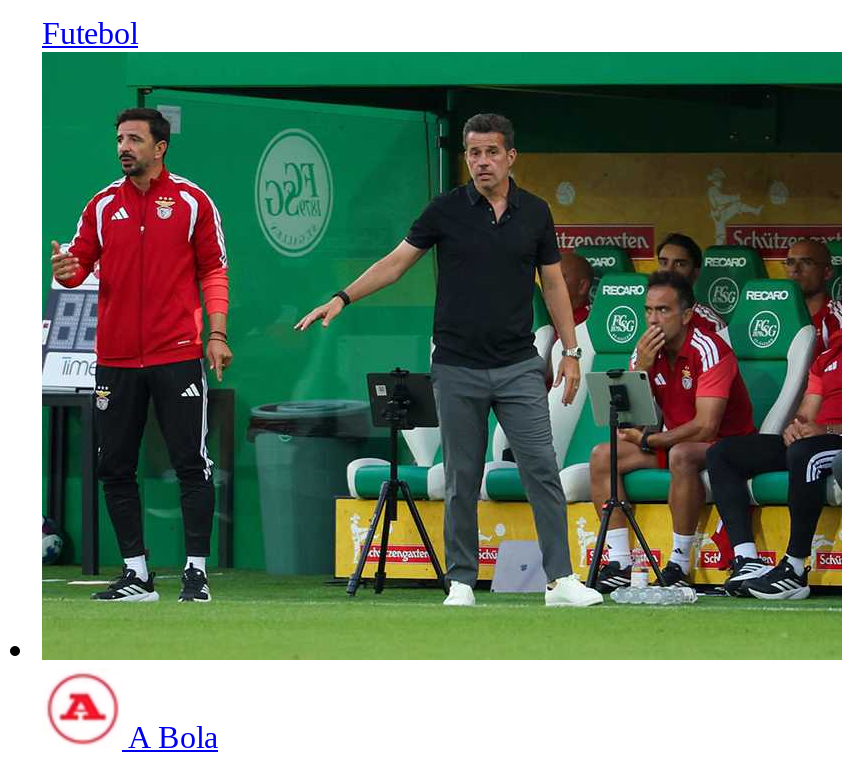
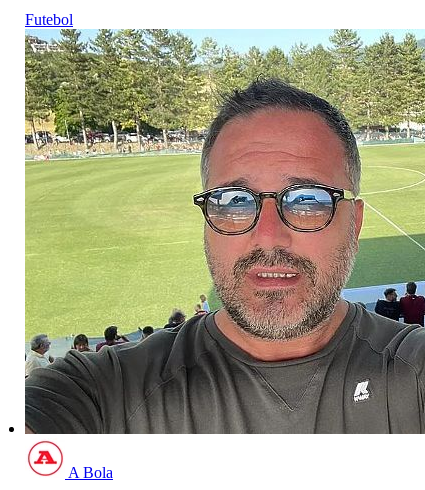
- [image]
+ [image]
